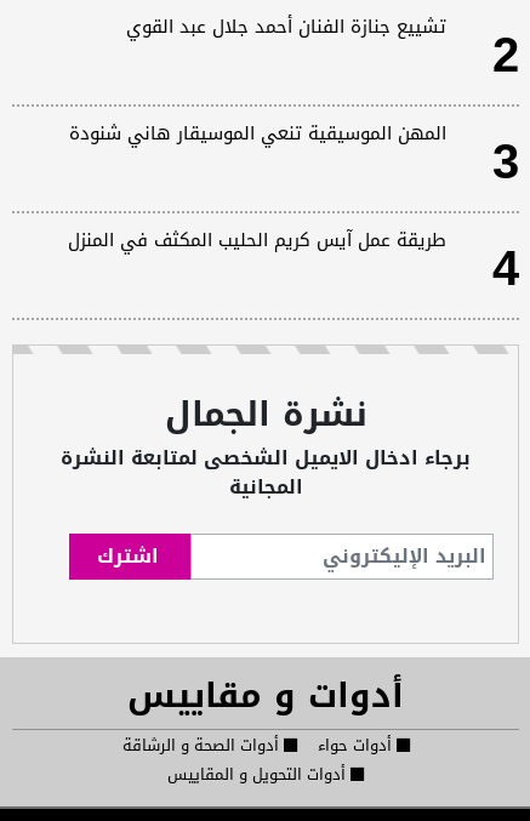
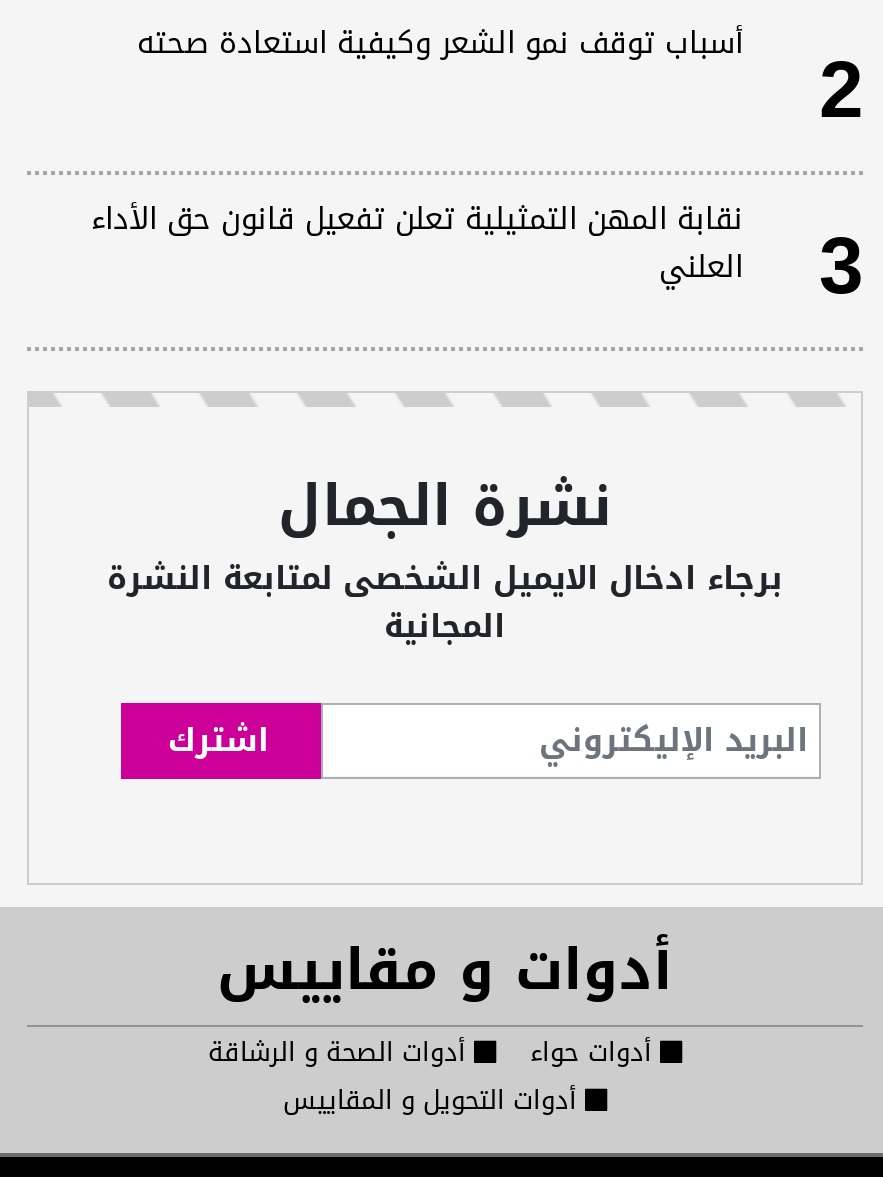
- تشييع جنازة الفنان أحمد جلال عبد القوي
+ أسباب توقف نمو الشعر وكيفية استعادة صحته

- المهن الموسيقية تنعي الموسيقار هاني شنودة
- 4
- طريقة عمل آيس كريم الحليب المكثف في المنزل
+ نقابة المهن التمثيلية تعلن تفعيل قانون حق الأداء
+ العلني
